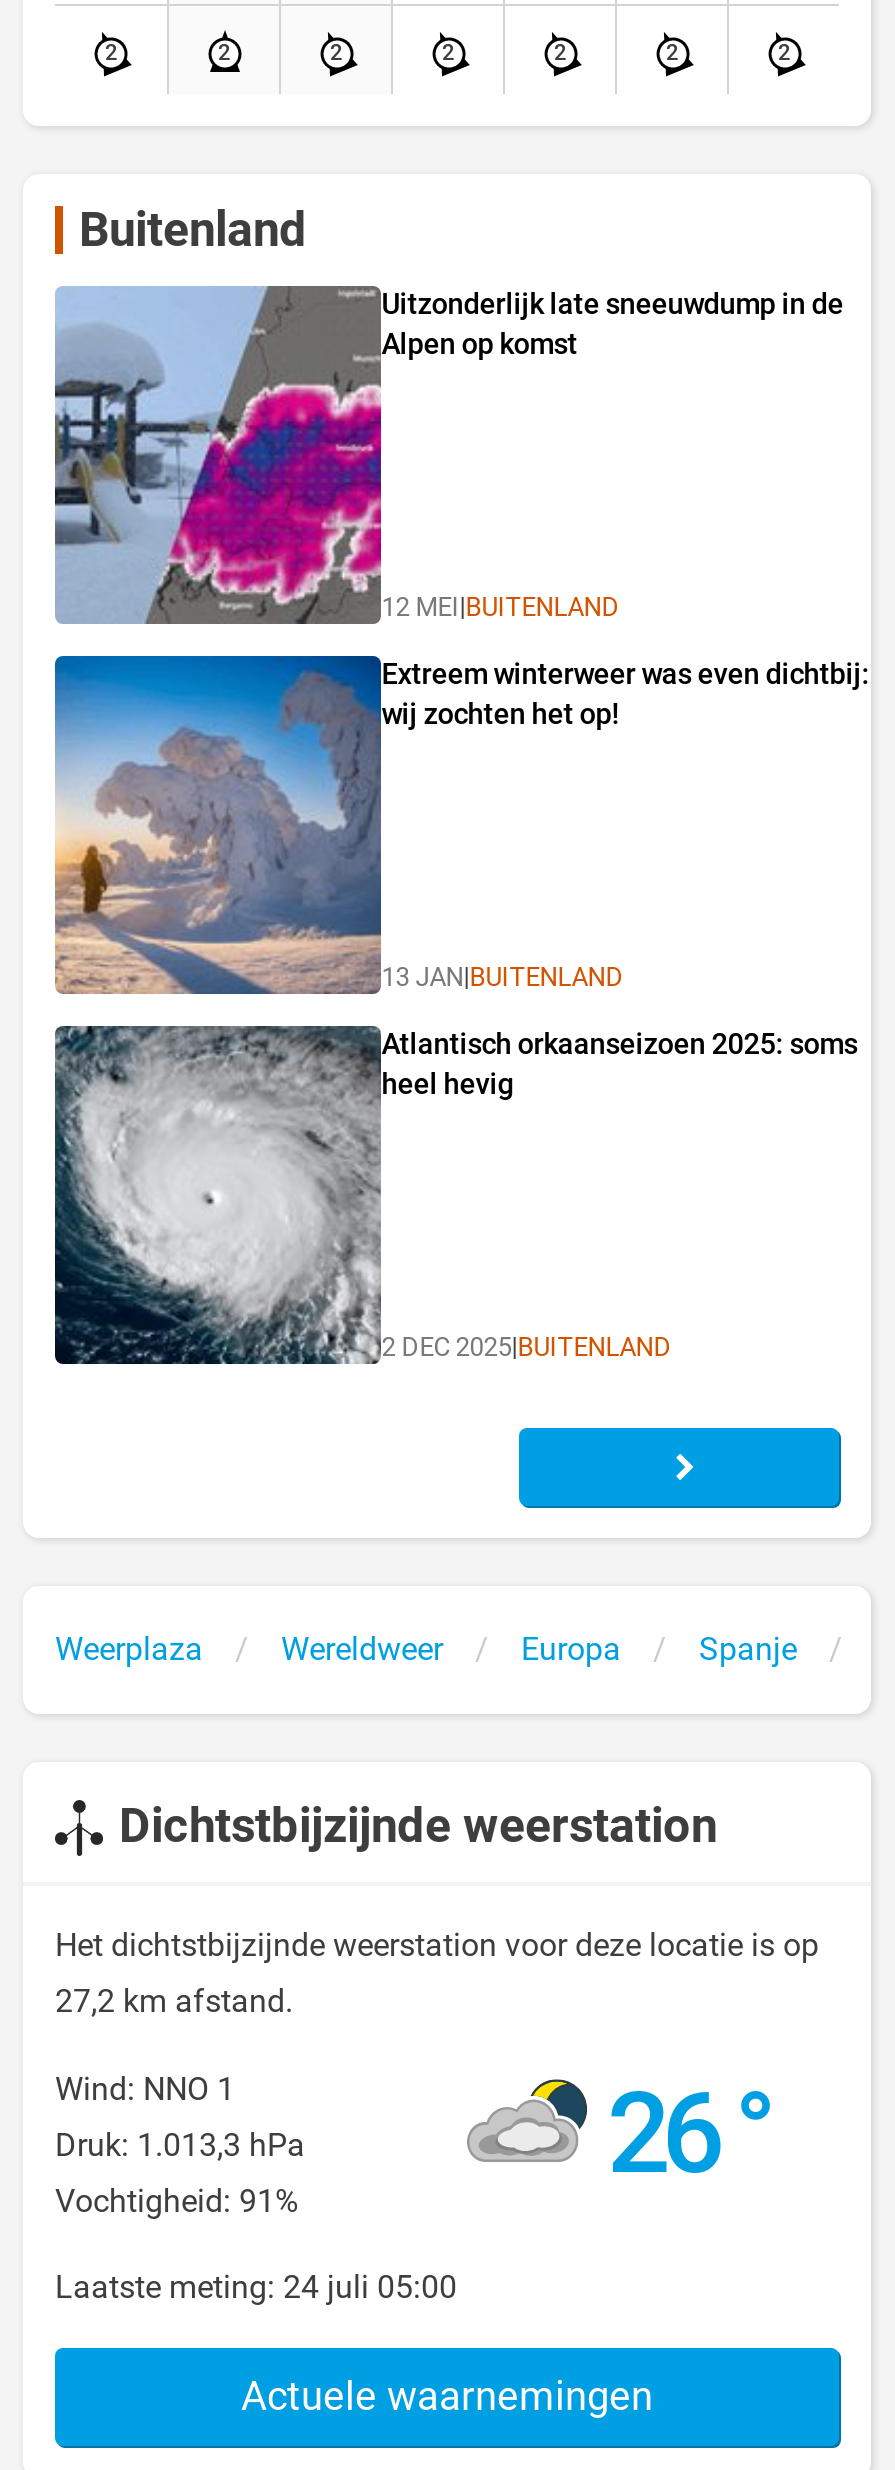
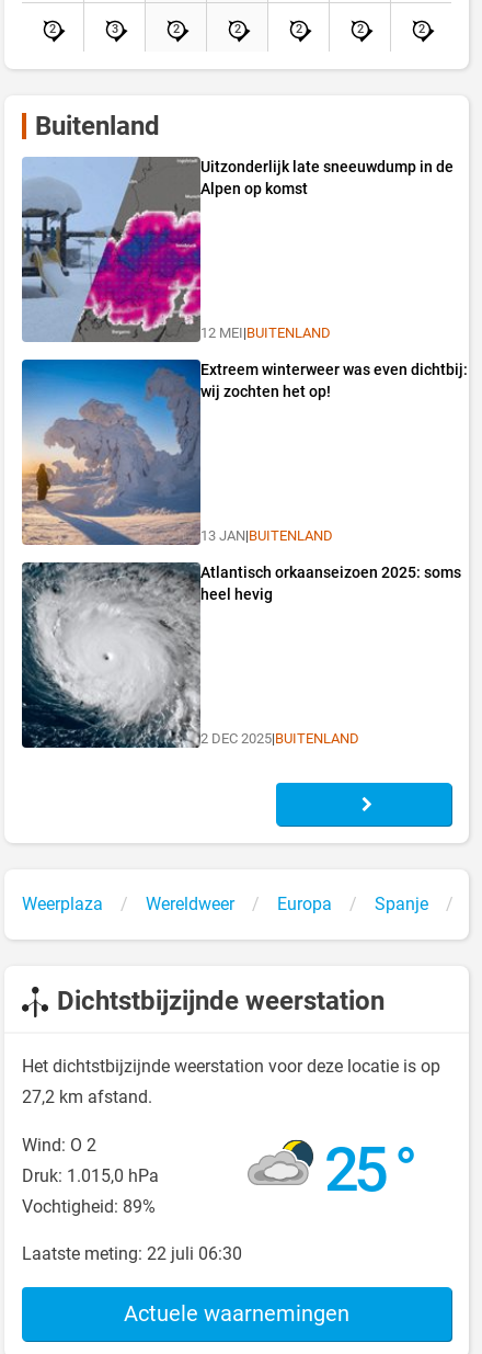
- 2
+ 3

- Wind: NNO 1
+ Wind: O 2

- 26 °
+ 25 °

- Druk: 1.013,3 hPa
+ Druk: 1.015,0 hPa

- Vochtigheid: 91%
+ Vochtigheid: 89%

- Laatste meting: 24 juli 05:00
+ Laatste meting: 22 juli 06:30
